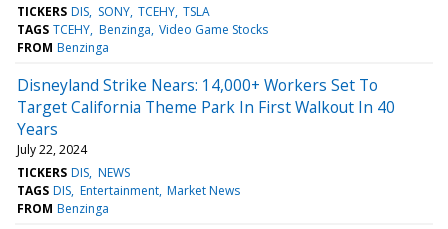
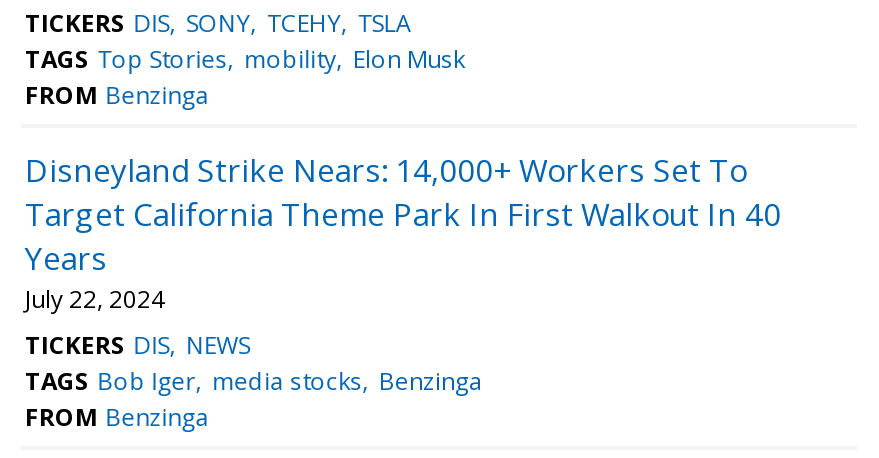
- TAGS TCEHY Benzinga Video Game Stocks
+ TAGS Top Stories mobility Elon Musk

- TAGS DIS Entertainment Market News
+ TAGS Bob Iger media stocks Benzinga
